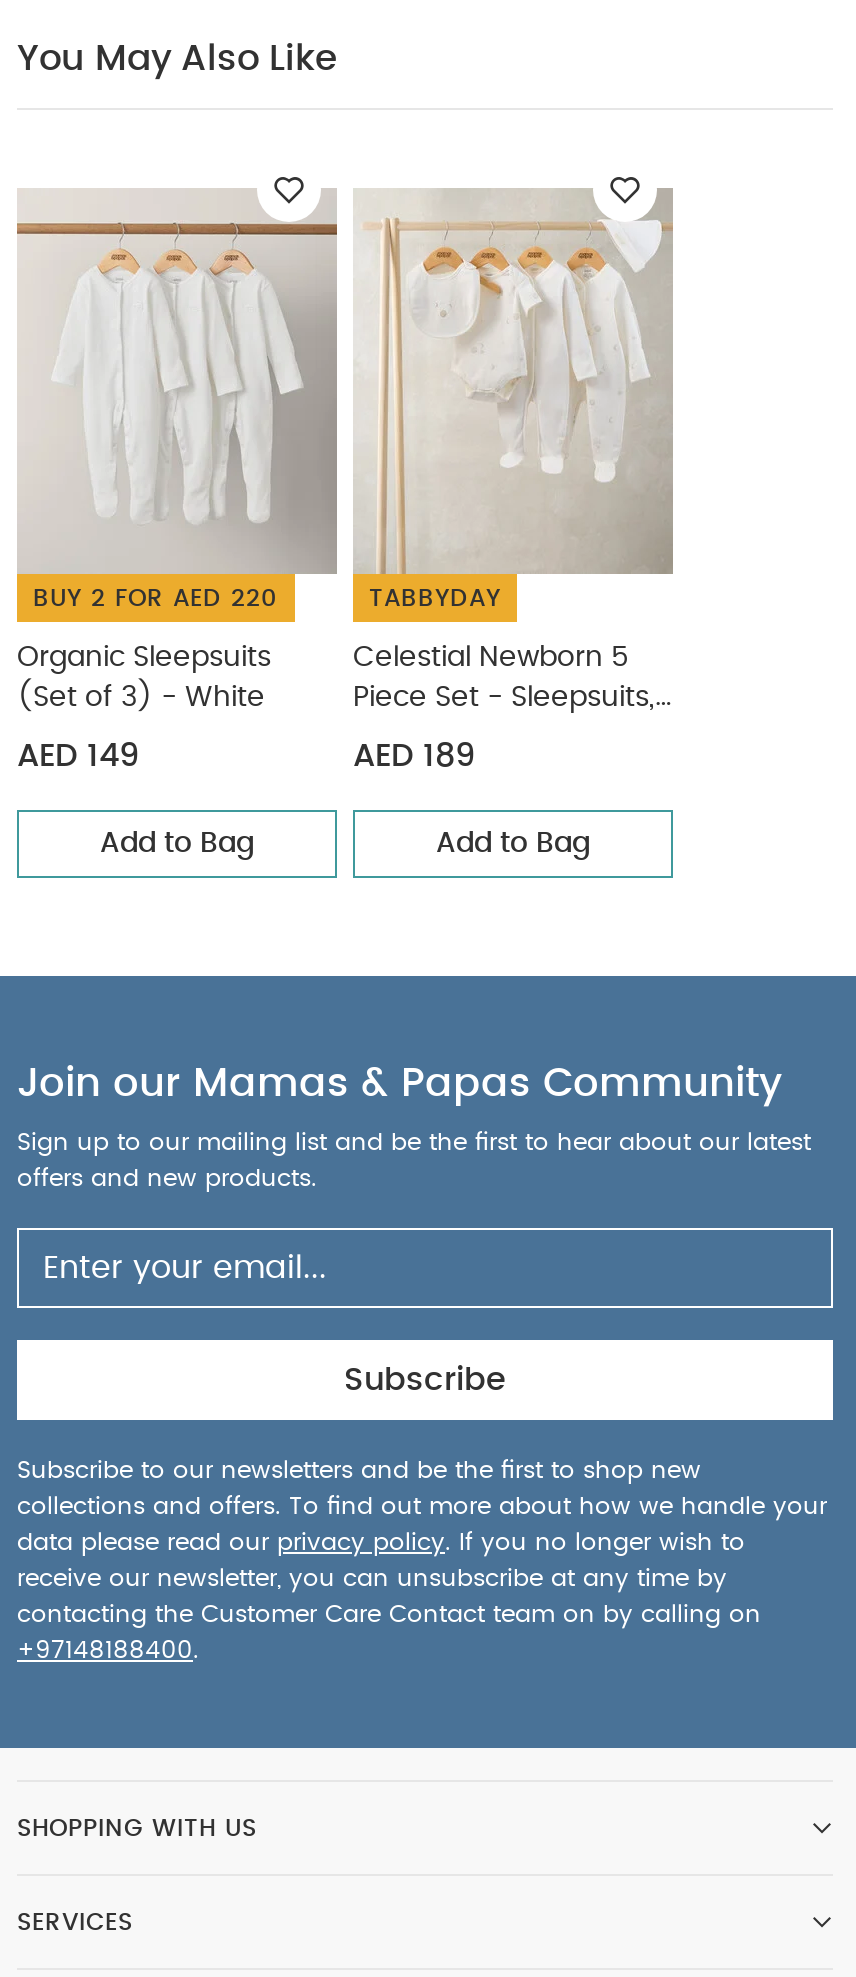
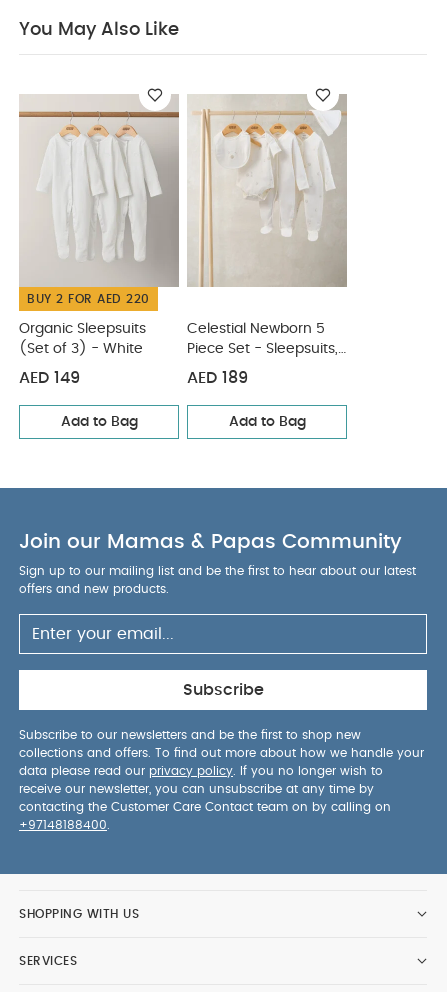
- TABBYDAY
